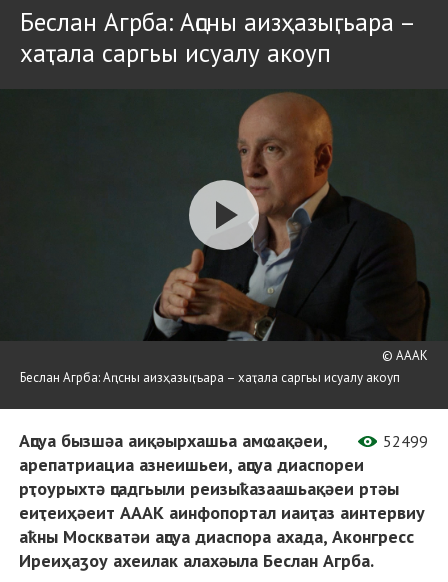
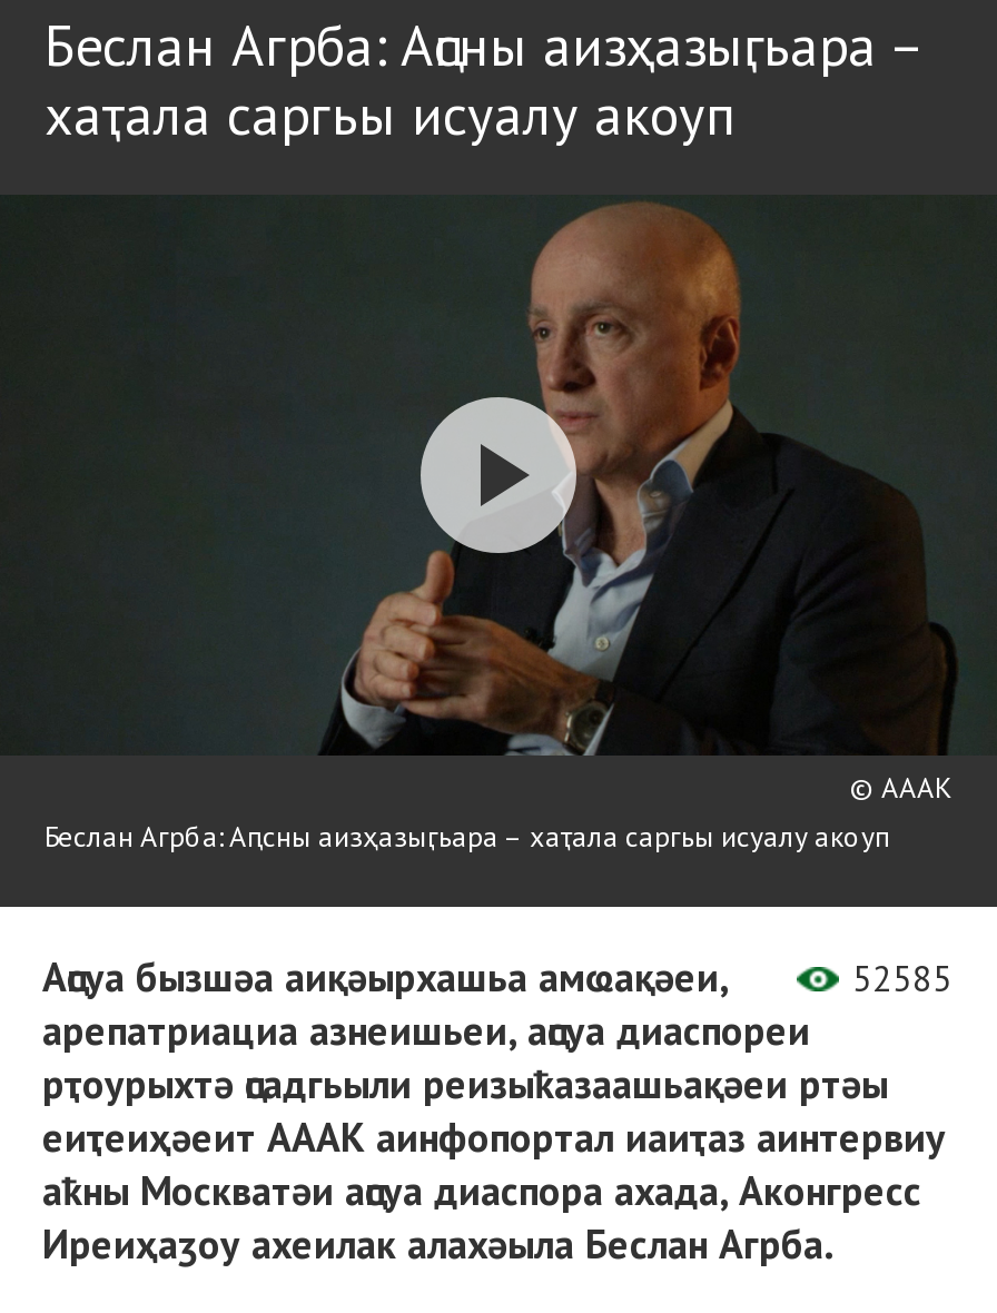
- 52499
+ 52585
